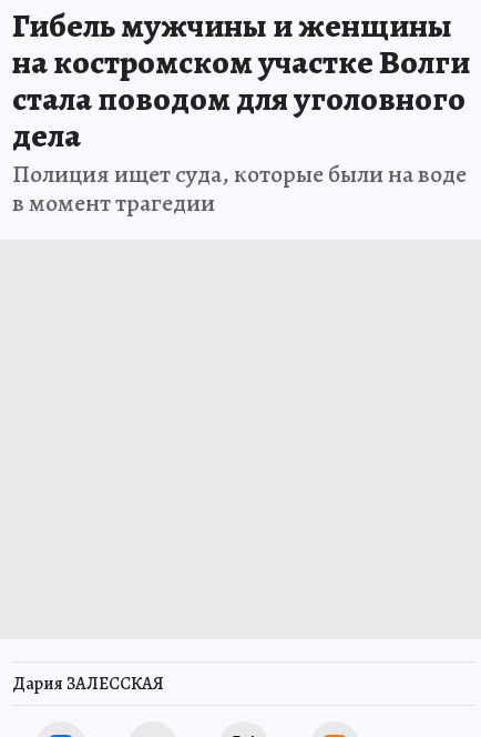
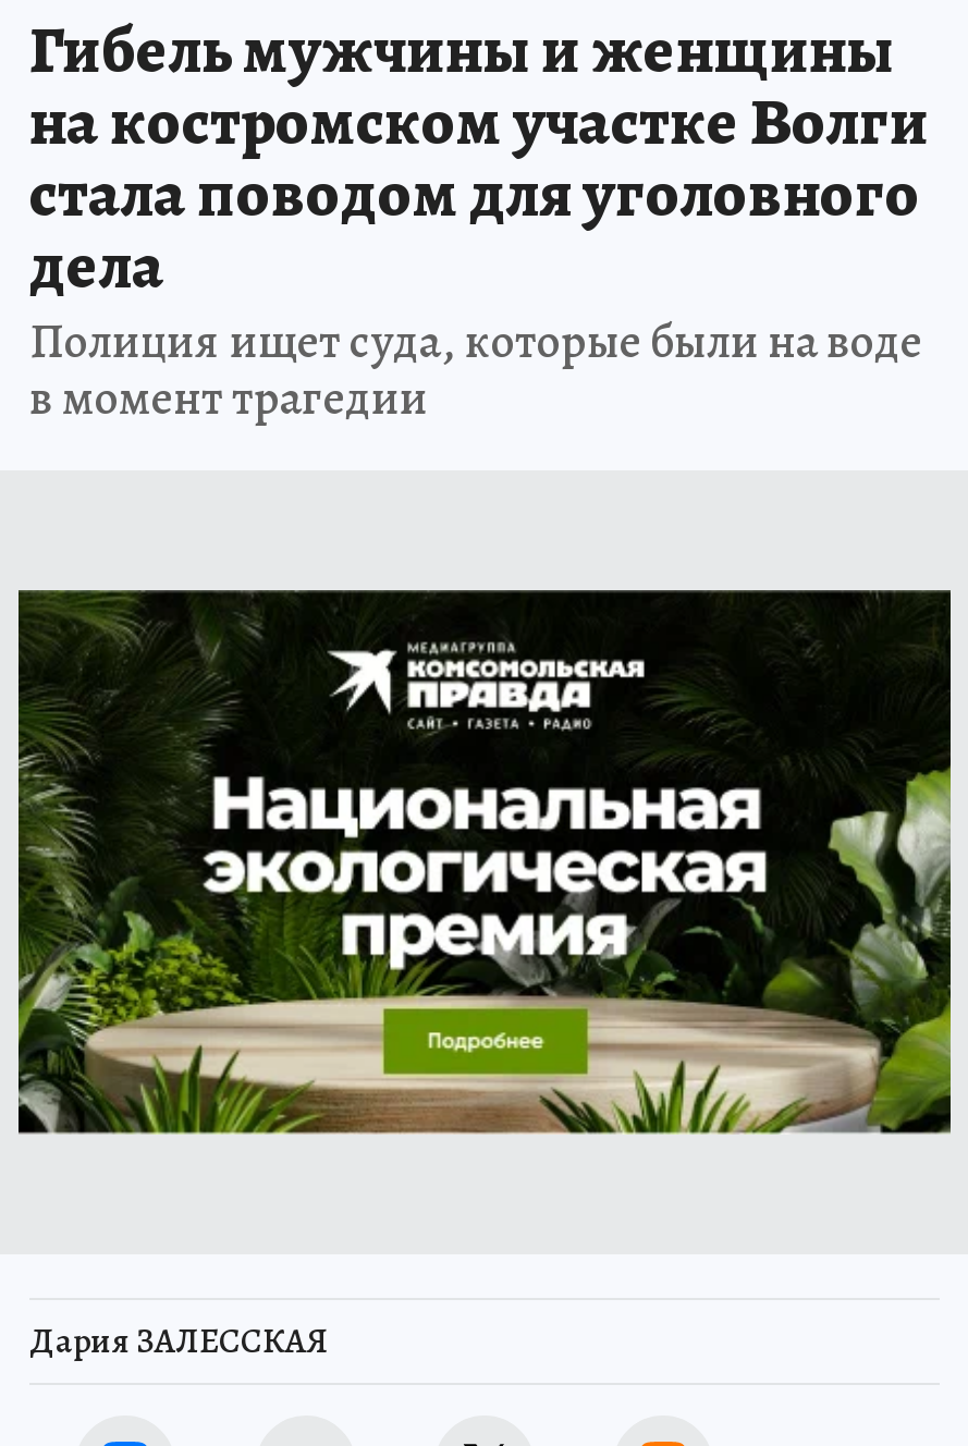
+ [image]
